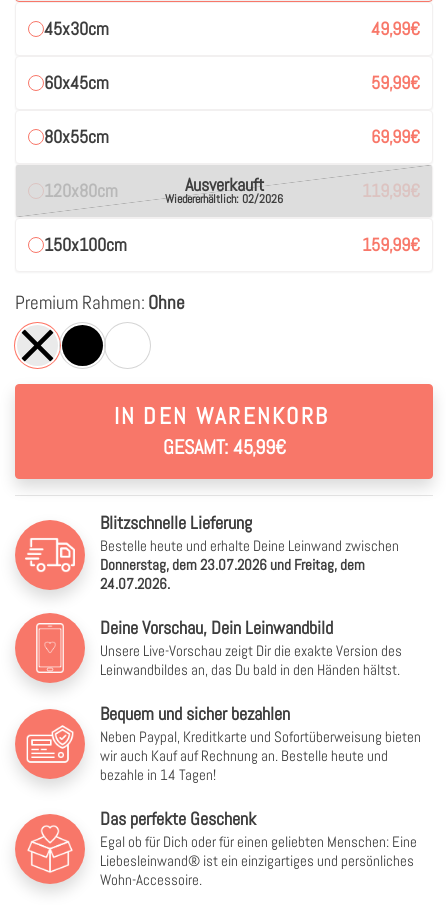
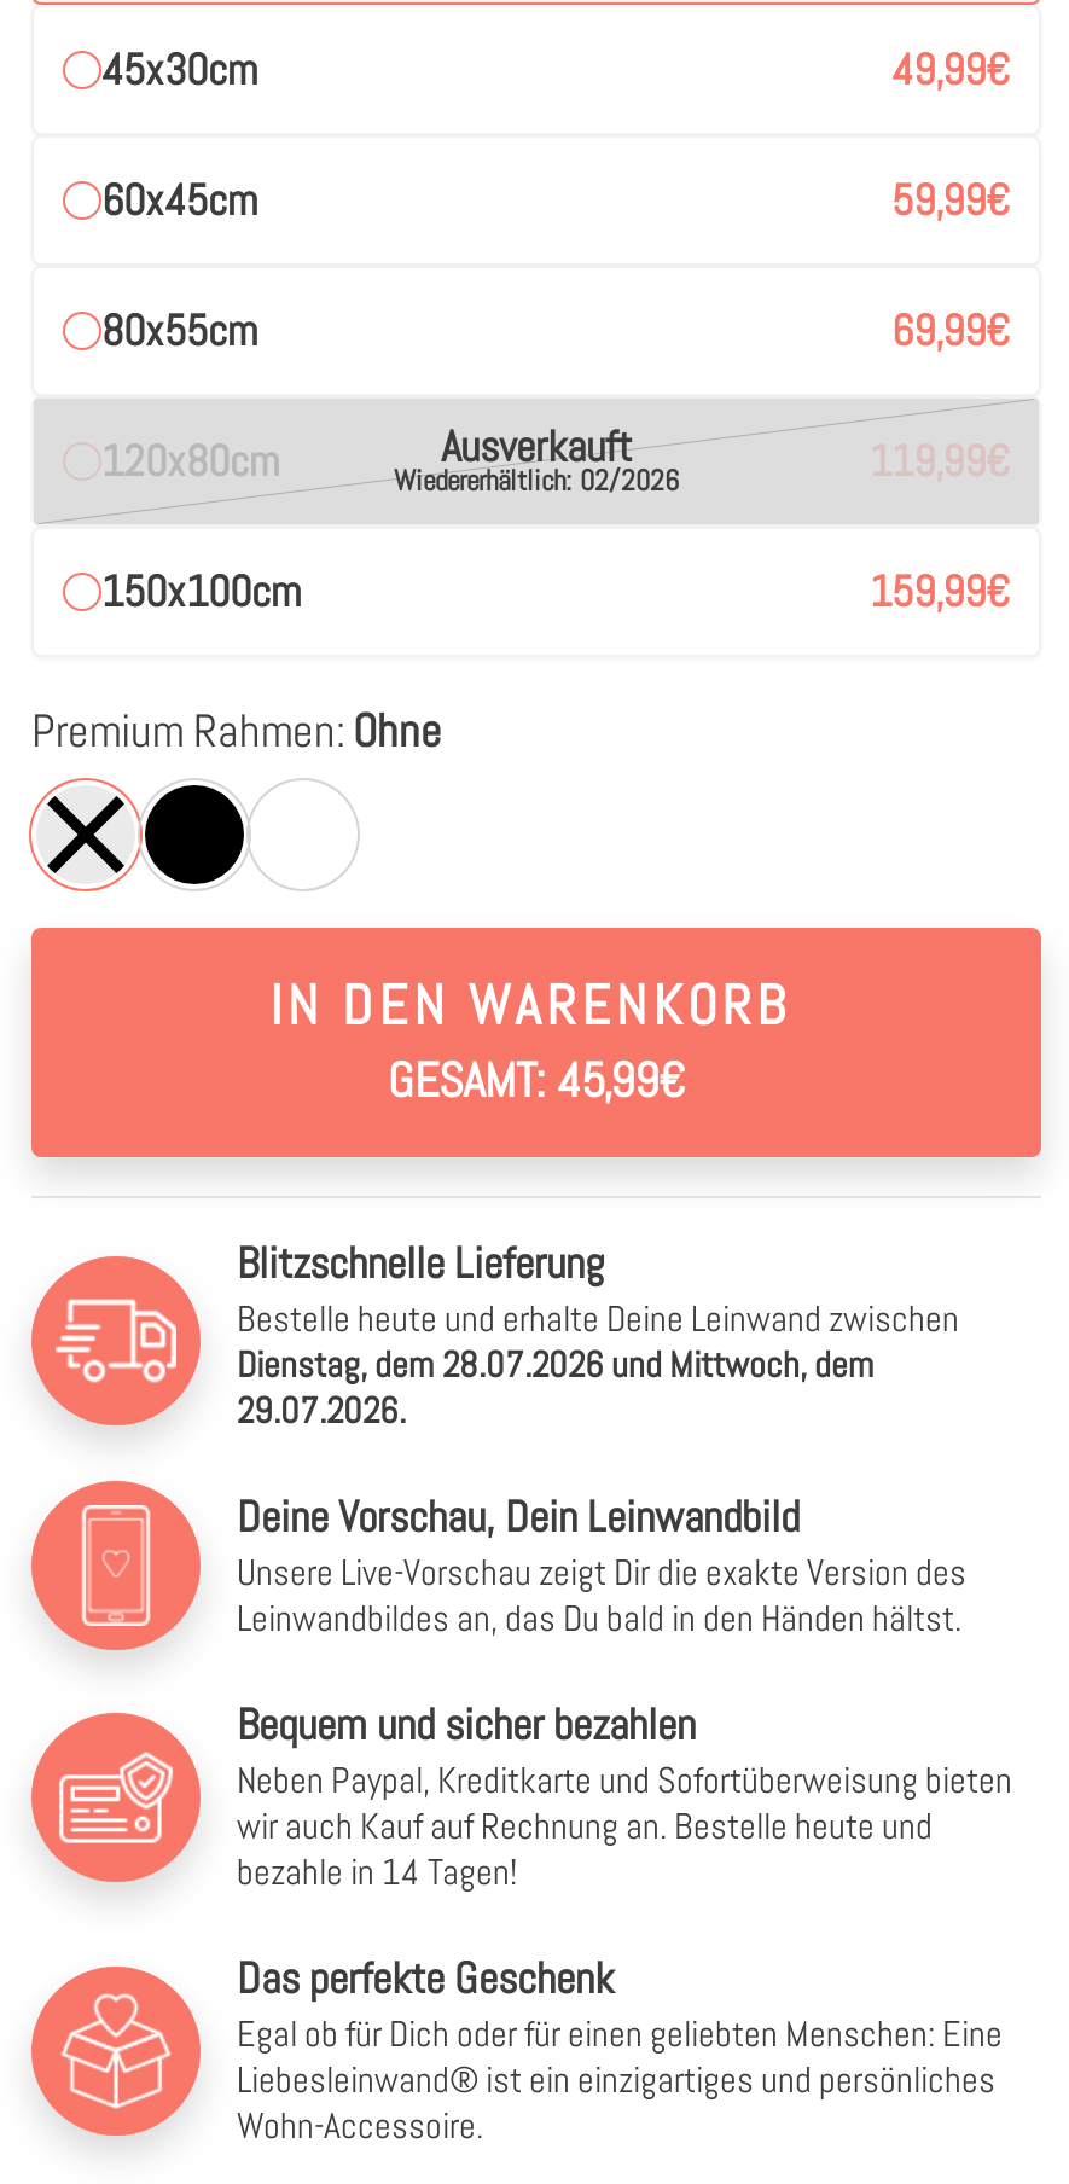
- Donnerstag, dem 23.07.2026 und Freitag, dem
+ Dienstag, dem 28.07.2026 und Mittwoch, dem

- 24.07.2026.
+ 29.07.2026.
